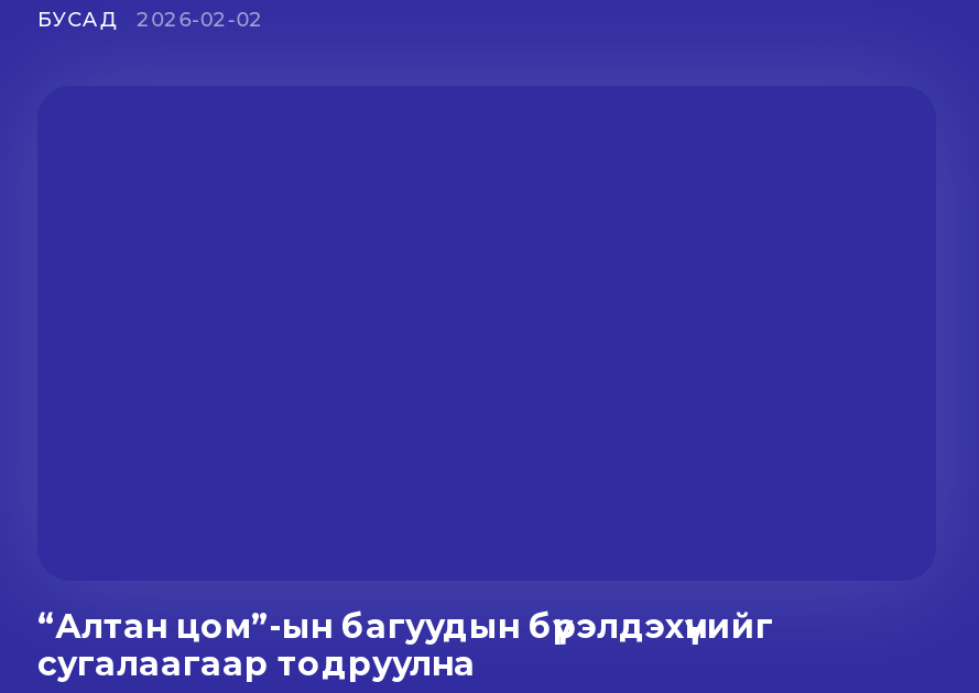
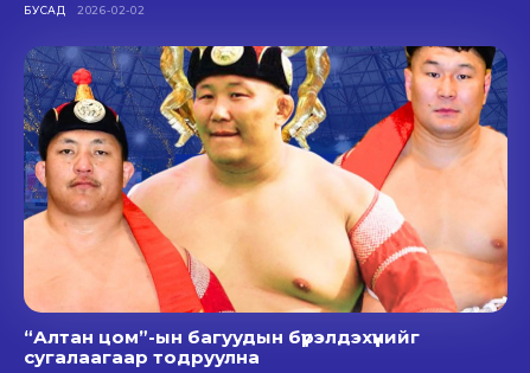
+ [image]
